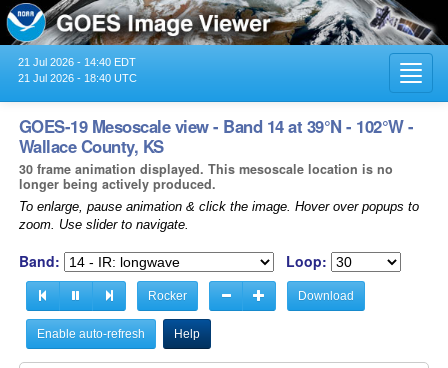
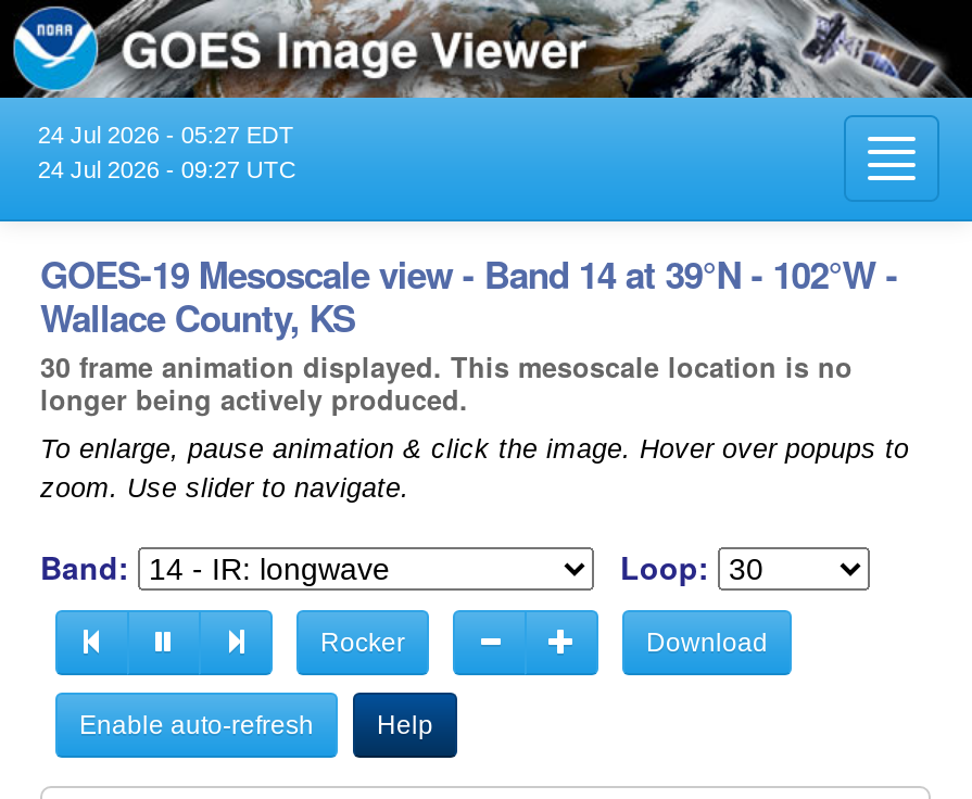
- 21 Jul 2026 - 14:40 EDT
+ 24 Jul 2026 - 05:27 EDT

- 21 Jul 2026 - 18:40 UTC
+ 24 Jul 2026 - 09:27 UTC
